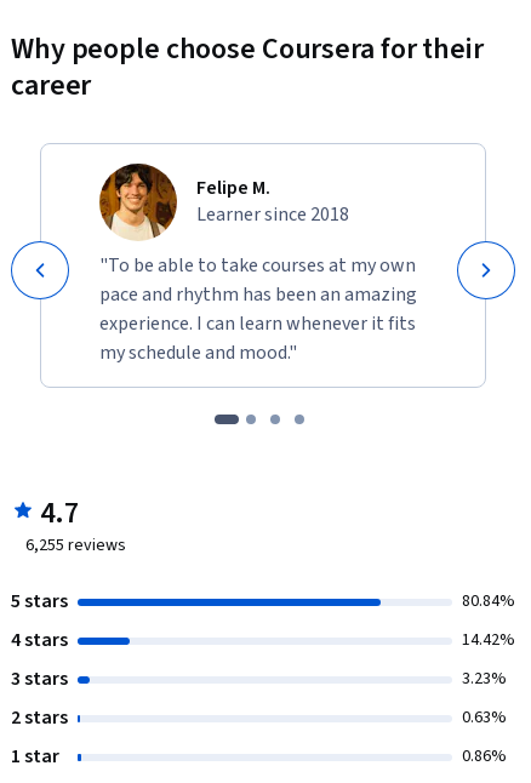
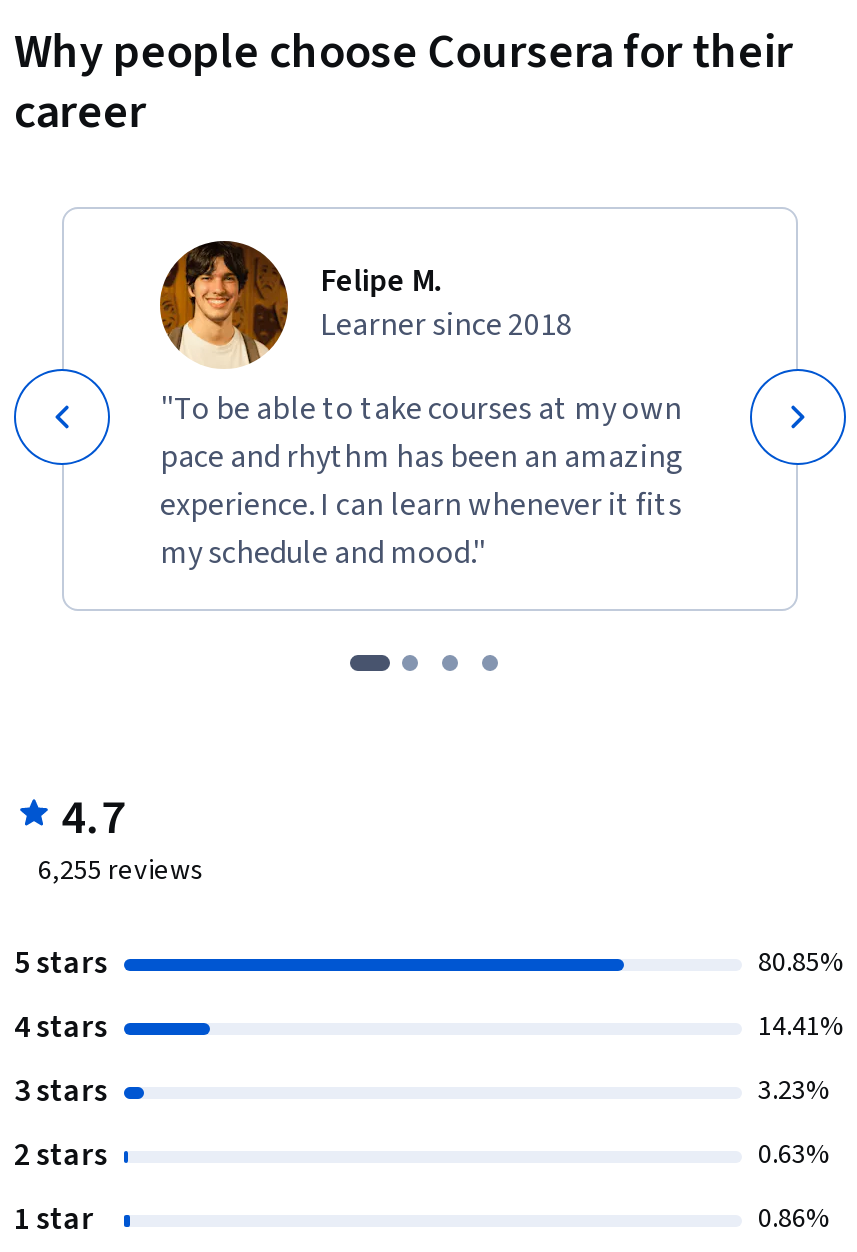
- 80.84%
+ 80.85%

- 14.42%
+ 14.41%
